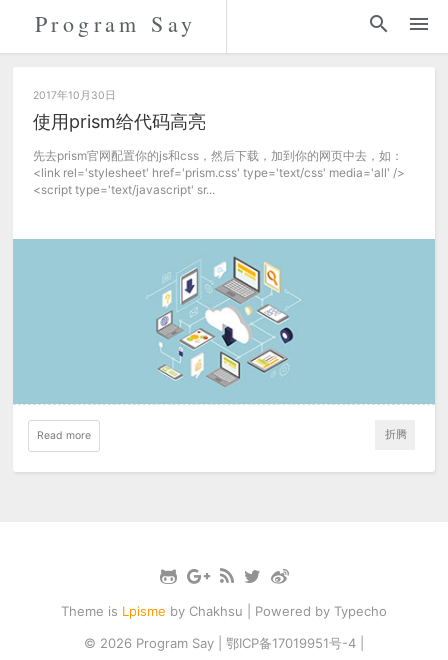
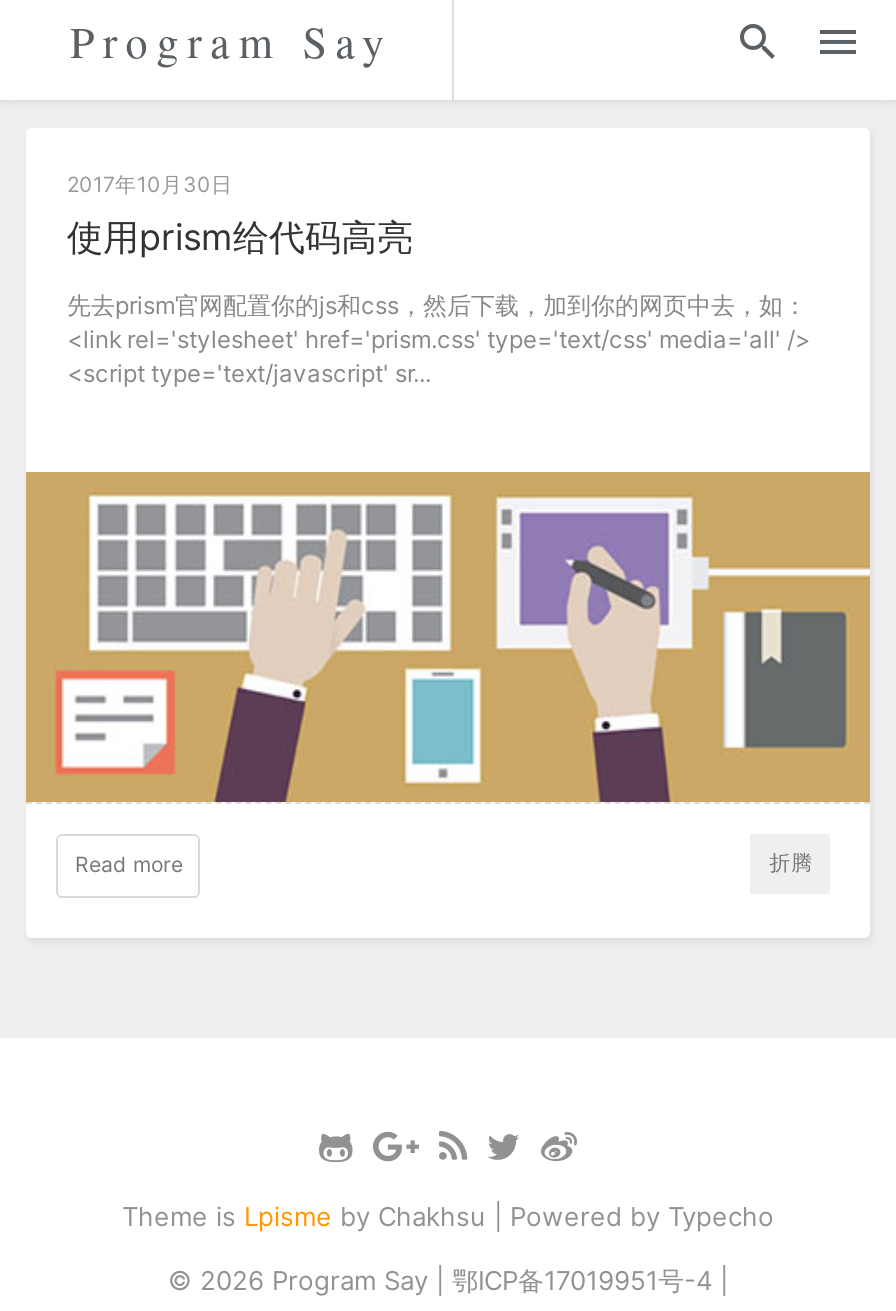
- [image]
+ [image]
